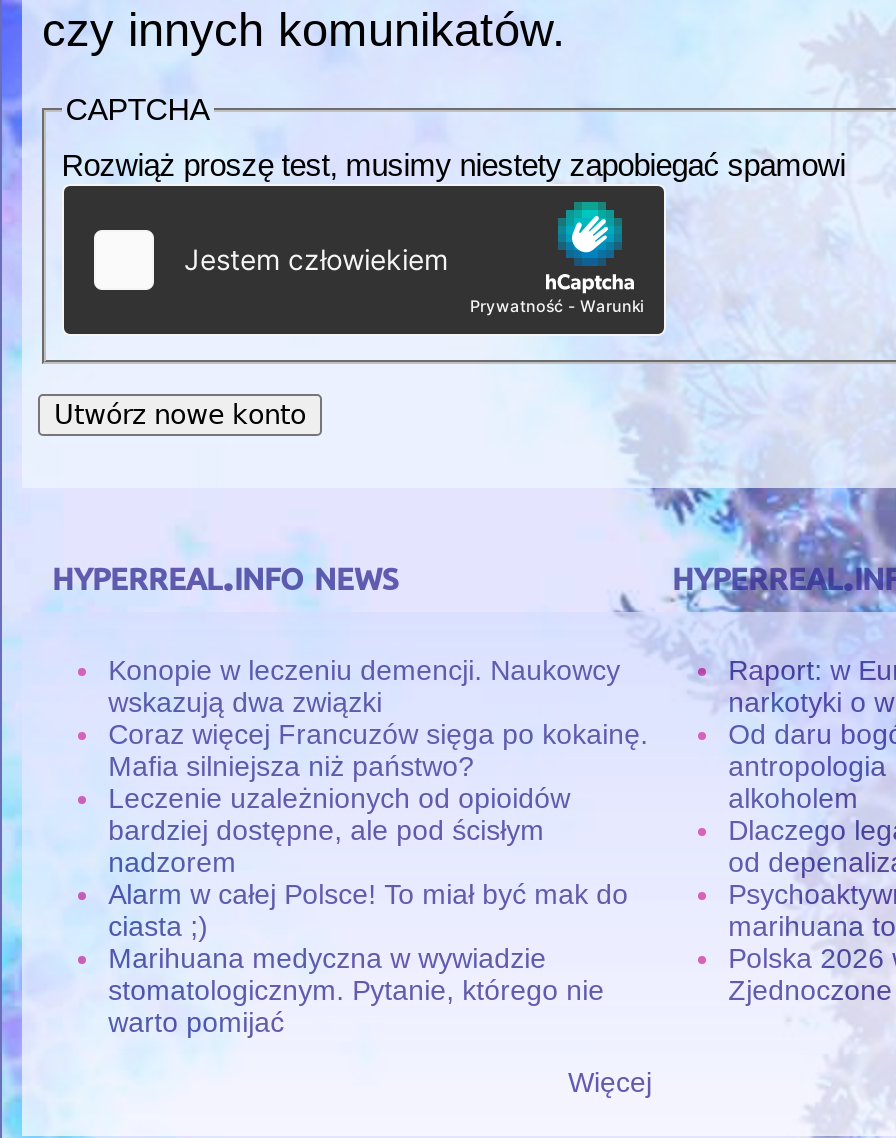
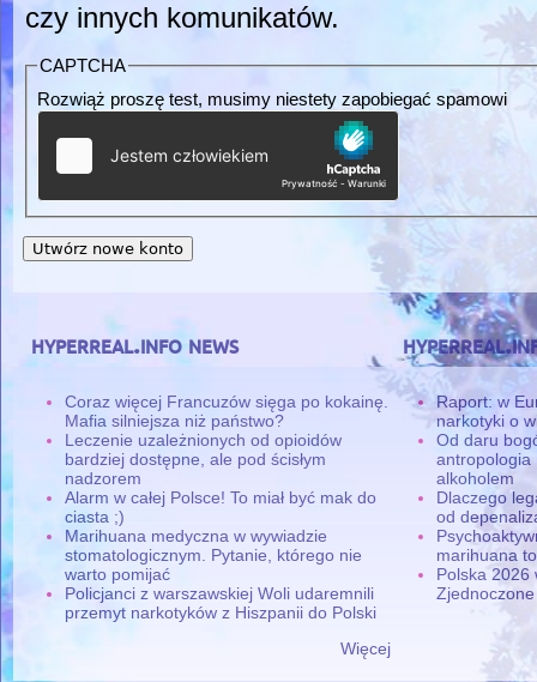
- Konopie w leczeniu demencji. Naukowcy
- wskazują dwa związki

moved up: Coraz więcej Francuzów sięga po kokainę. | Mafia silniejsza niż państwo? | Leczenie uzależnionych od opioidów | ... | stomatologicznym. Pytanie, którego nie | warto pomijać

+ Policjanci z warszawskiej Woli udaremnili
+ przemyt narkotyków z Hiszpanii do Polski
